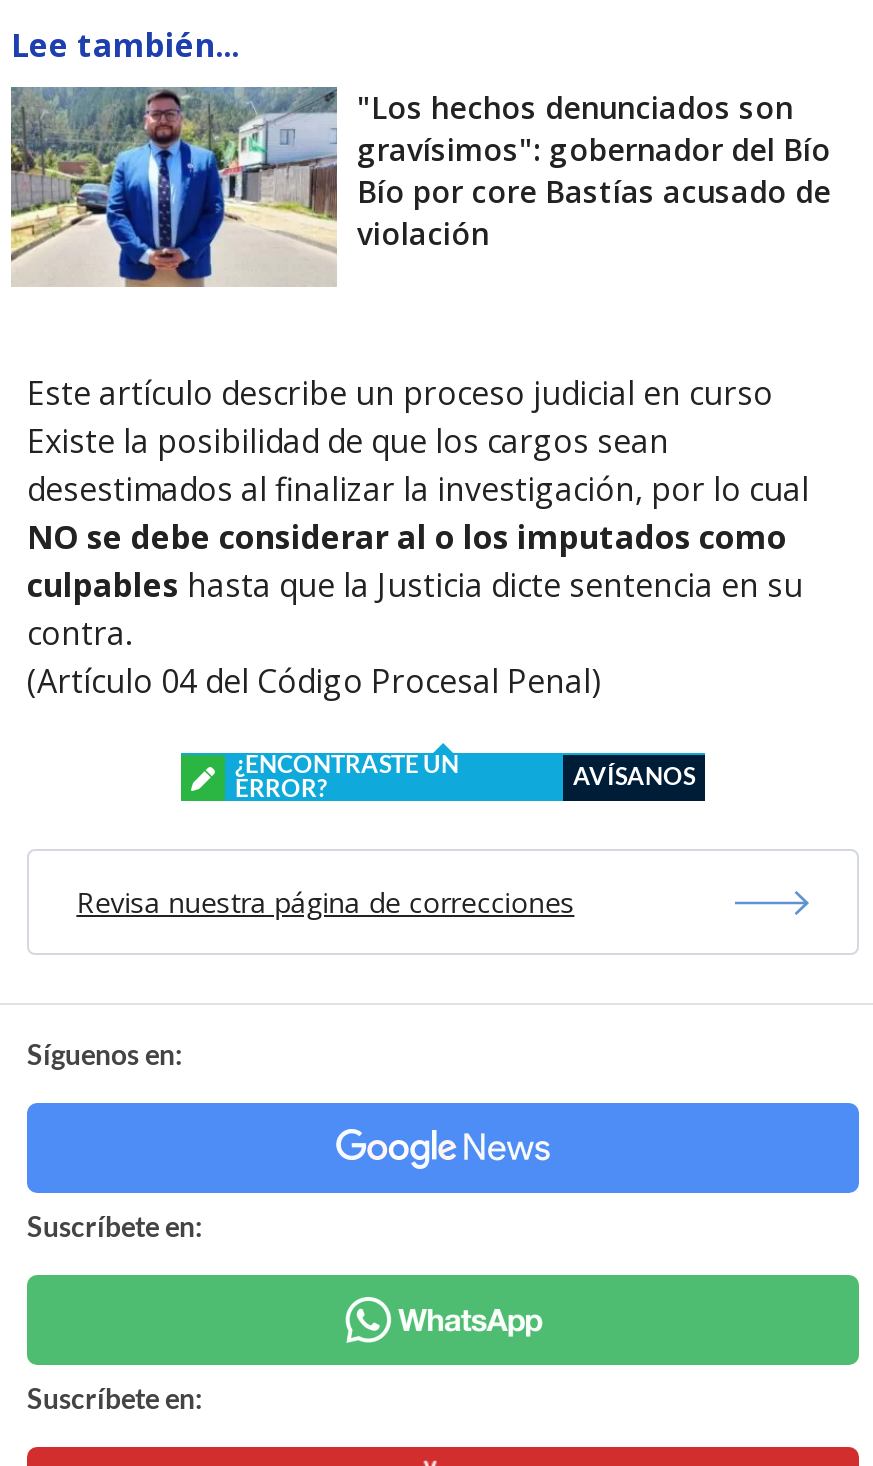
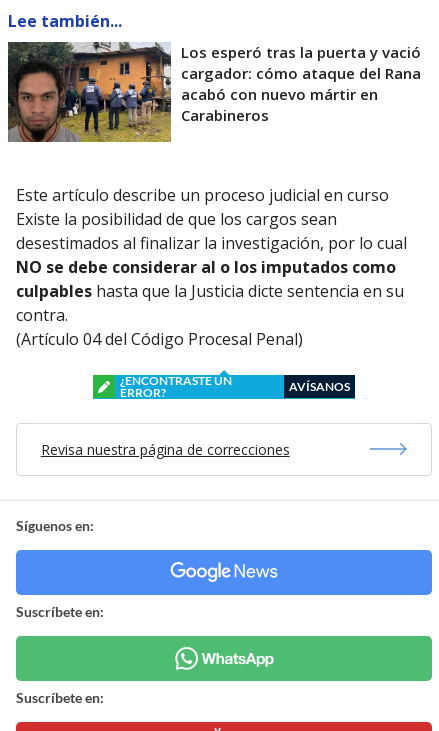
- [image]
- "Los hechos denunciados son
- gravísimos": gobernador del Bío
- Bío por core Bastías acusado de
- violación
+ [image]
+ Los esperó tras la puerta y vació
+ cargador: cómo ataque del Rana
+ acabó con nuevo mártir en
+ Carabineros
